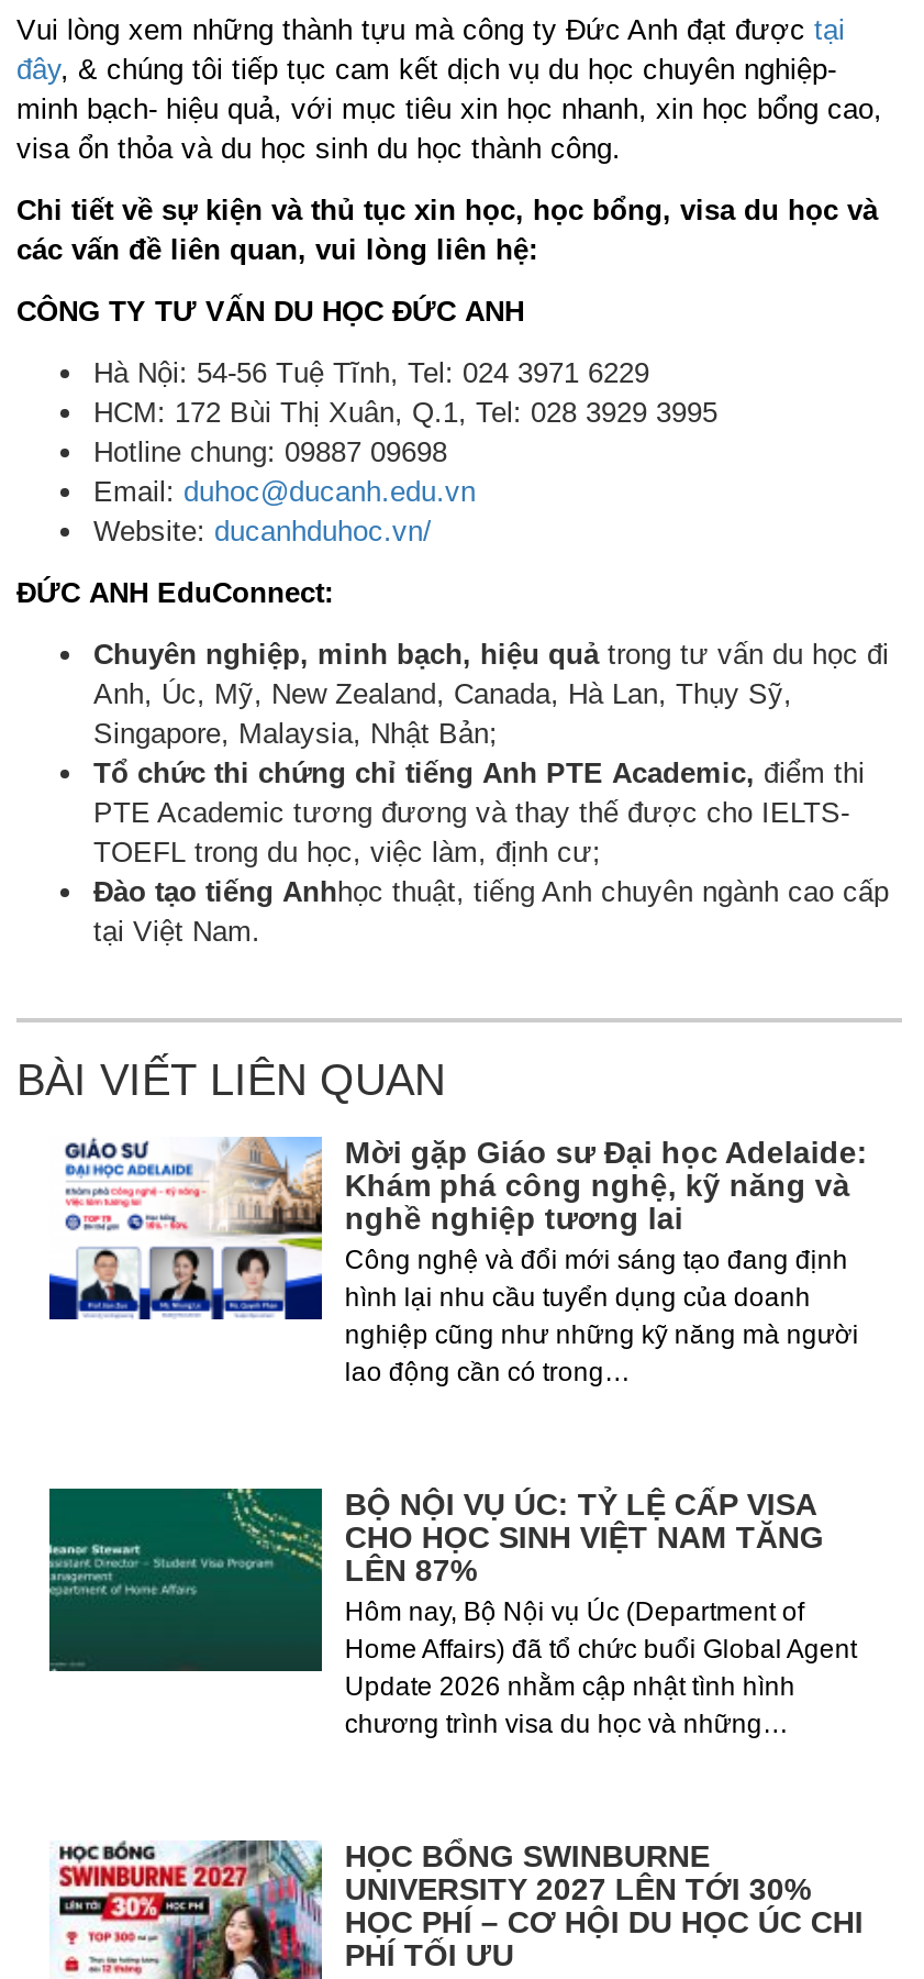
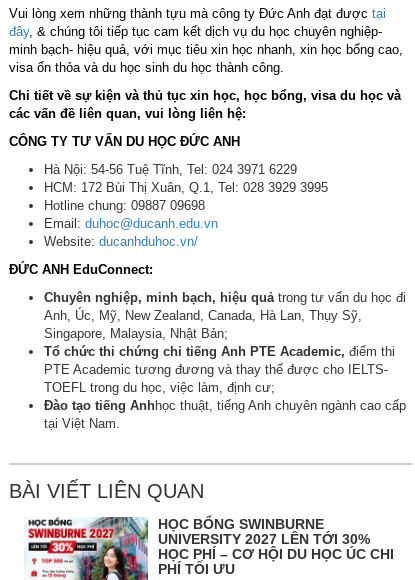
- [image]
- Mời gặp Giáo sư Đại học Adelaide:
- Khám phá công nghệ, kỹ năng và
- nghề nghiệp tương lai
- Công nghệ và đổi mới sáng tạo đang định
- hình lại nhu cầu tuyển dụng của doanh
- nghiệp cũng như những kỹ năng mà người
- lao động cần có trong…

- [image]
- BỘ NỘI VỤ ÚC: TỶ LỆ CẤP VISA
- CHO HỌC SINH VIỆT NAM TĂNG
- LÊN 87%
- Hôm nay, Bộ Nội vụ Úc (Department of
- Home Affairs) đã tổ chức buổi Global Agent
- Update 2026 nhằm cập nhật tình hình
- chương trình visa du học và những…
